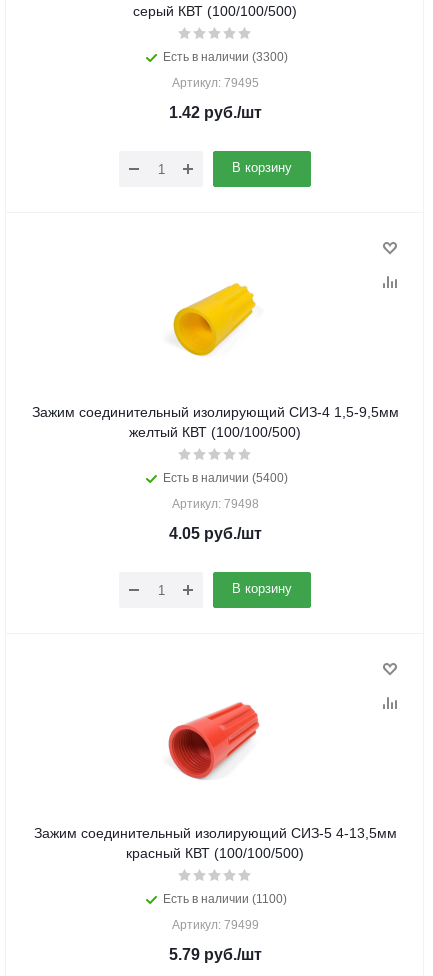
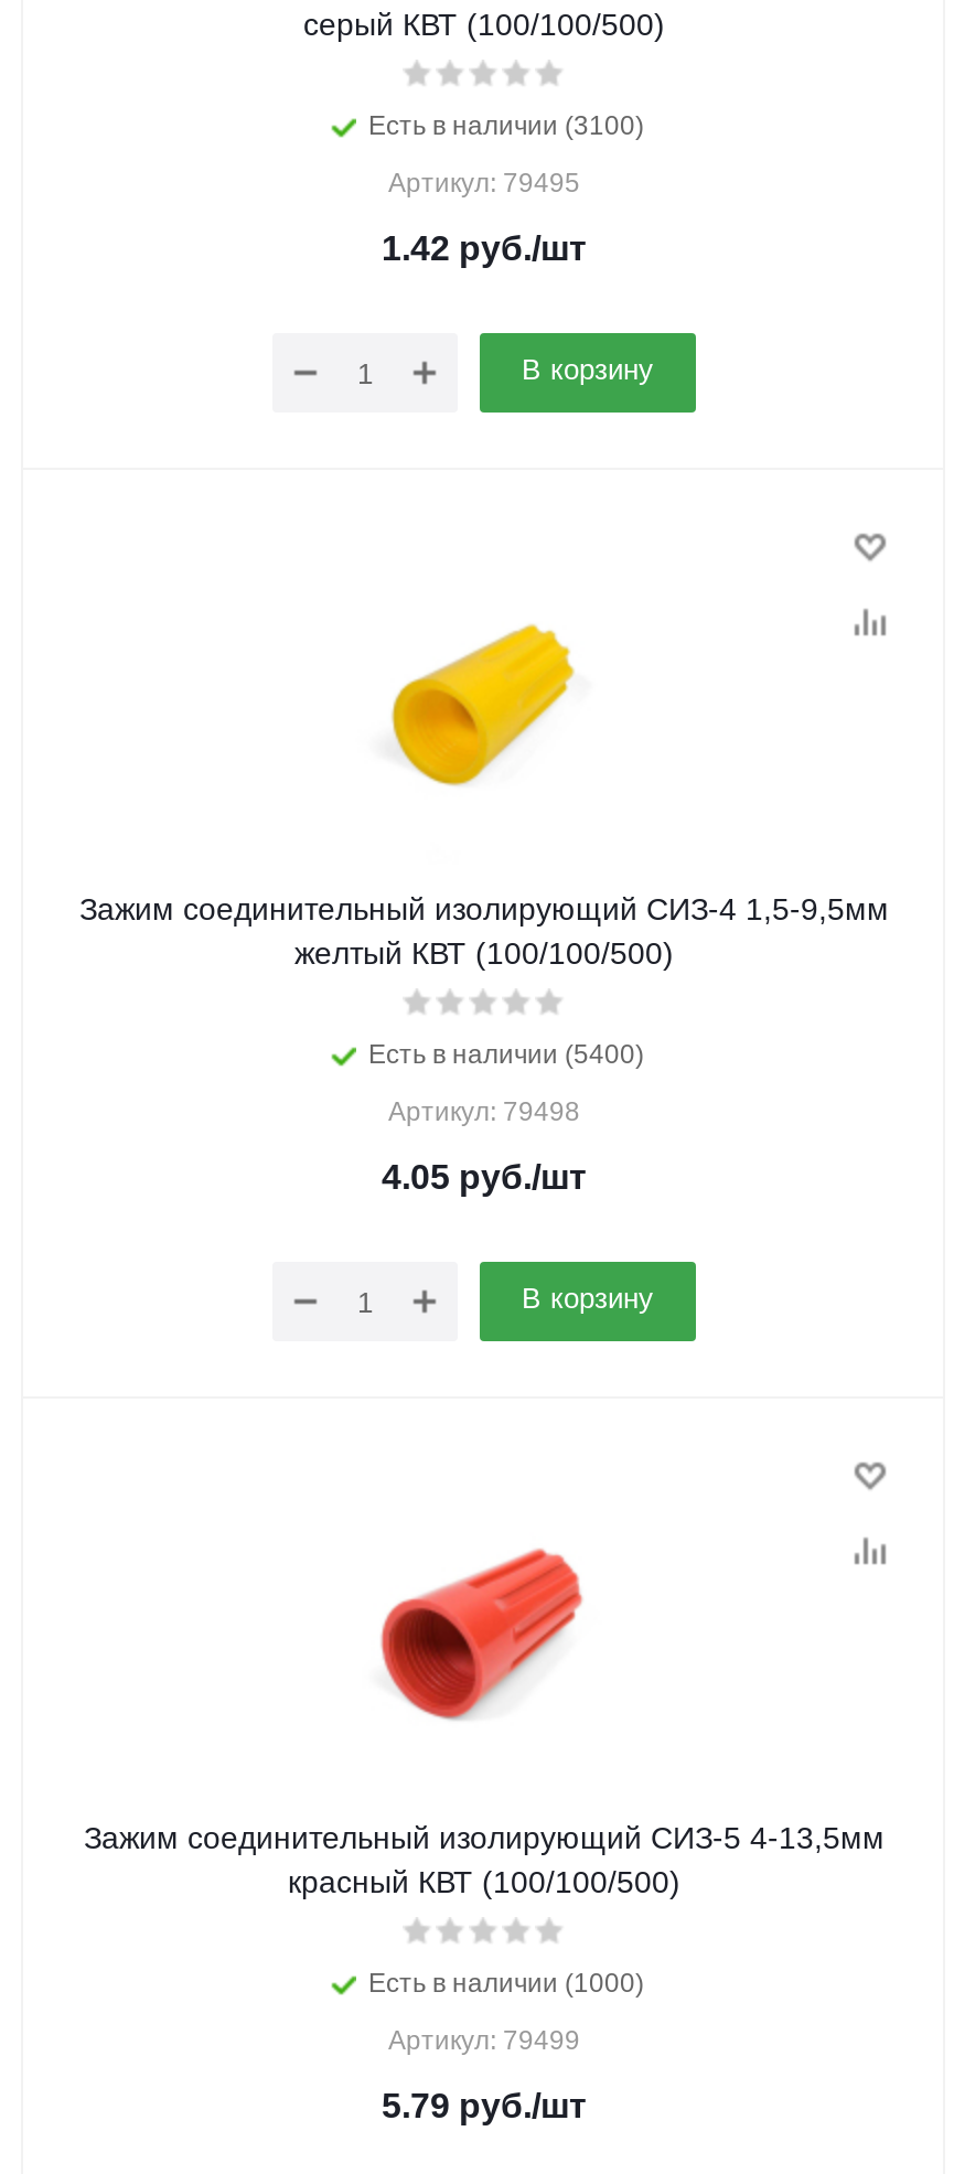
- Есть в наличии (3300)
+ Есть в наличии (3100)

- Есть в наличии (1100)
+ Есть в наличии (1000)
